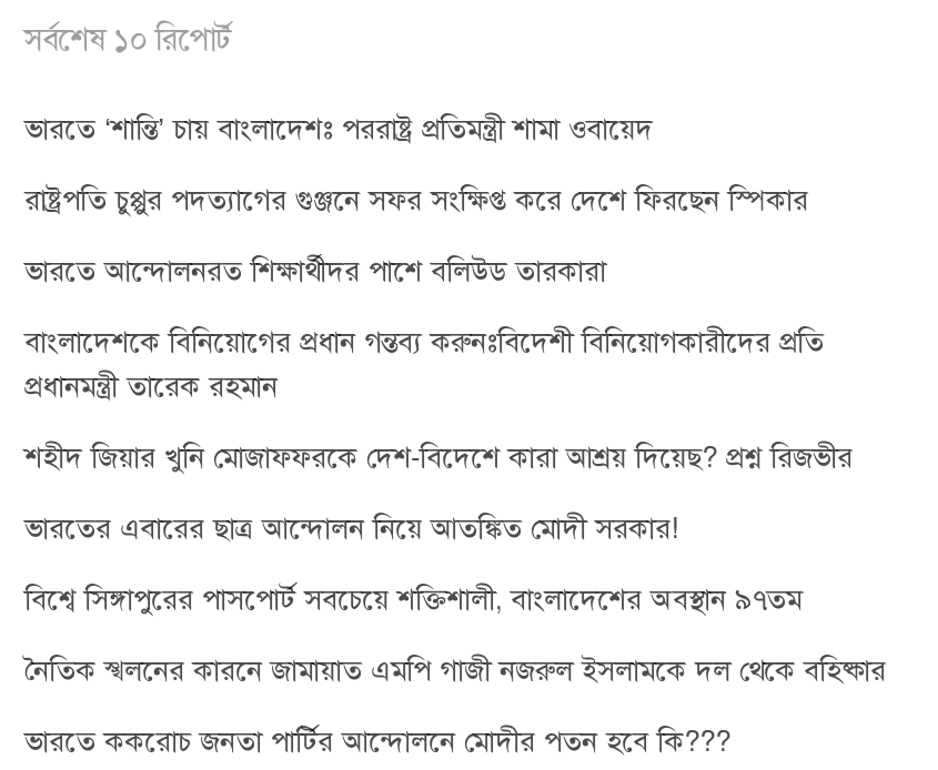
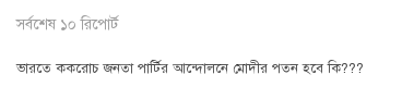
- ভারতে ‘শান্তি’ চায় বাংলাদেশঃ পররাষ্ট্র প্রতিমন্ত্রী শামা ওবায়েদ
- রাষ্ট্রপতি চুপ্পুর পদত্যাগের গুঞ্জনে সফর সংক্ষিপ্ত করে দেশে ফিরছেন স্পিকার
- ভারতে আন্দোলনরত শিক্ষার্থীদর পাশে বলিউড তারকারা
- বাংলাদেশকে বিনিয়োগের প্রধান গন্তব্য করুনঃবিদেশী বিনিয়োগকারীদের প্রতি
- প্রধানমন্ত্রী তারেক রহমান
- শহীদ জিয়ার খুনি মোজাফফরকে দেশ-বিদেশে কারা আশ্রয় দিয়েছ? প্রশ্ন রিজভীর
- ভারতের এবারের ছাত্র আন্দোলন নিয়ে আতঙ্কিত মোদী সরকার!
- বিশ্বে সিঙ্গাপুরের পাসপোর্ট সবচেয়ে শক্তিশালী, বাংলাদেশের অবস্থান ৯৭তম
- নৈতিক স্খলনের কারনে জামায়াত এমপি গাজী নজরুল ইসলামকে দল থেকে বহিষ্কার
